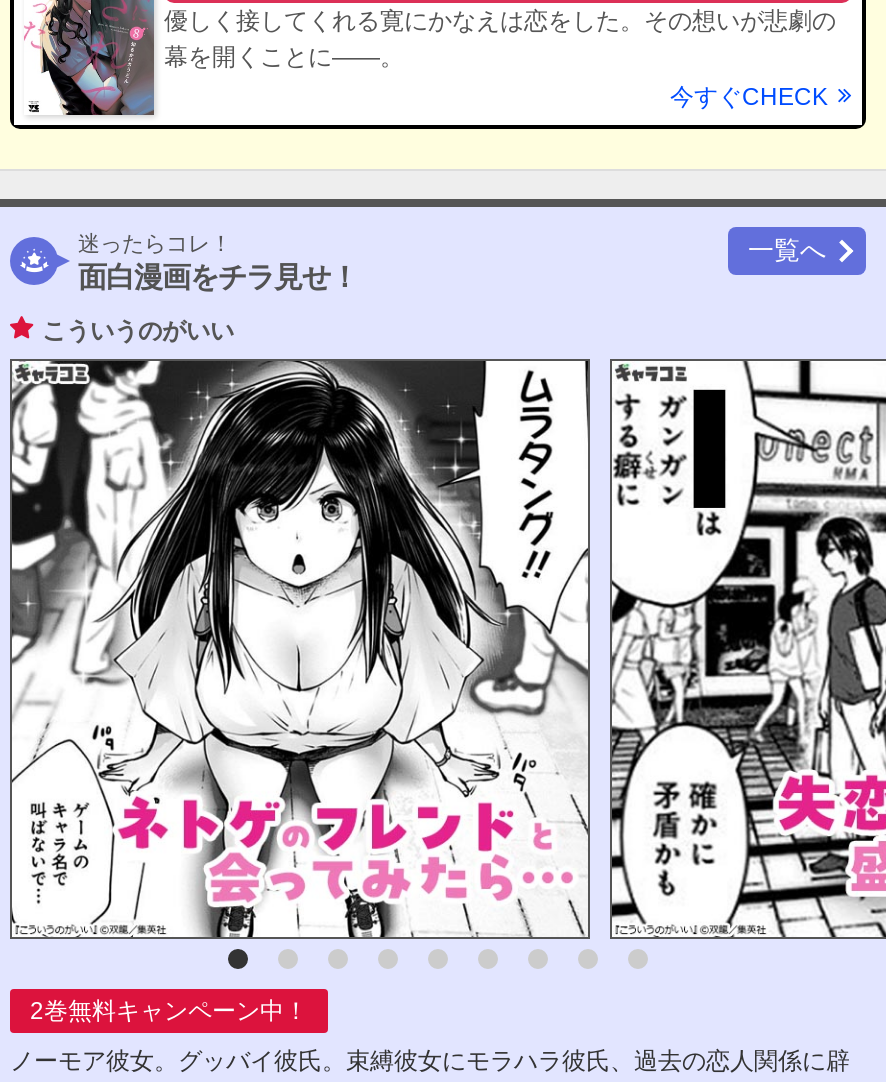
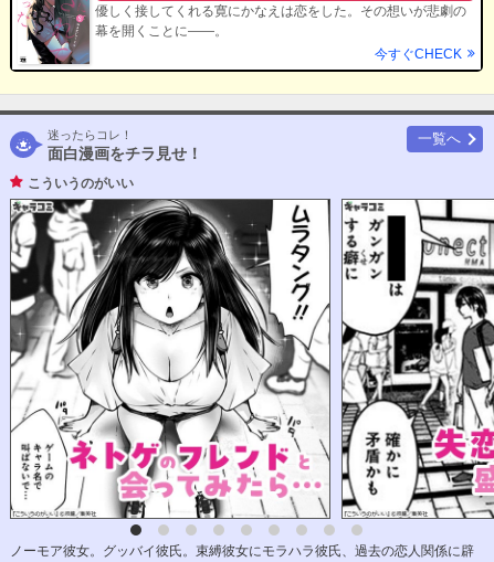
- 2巻無料キャンペーン中！
